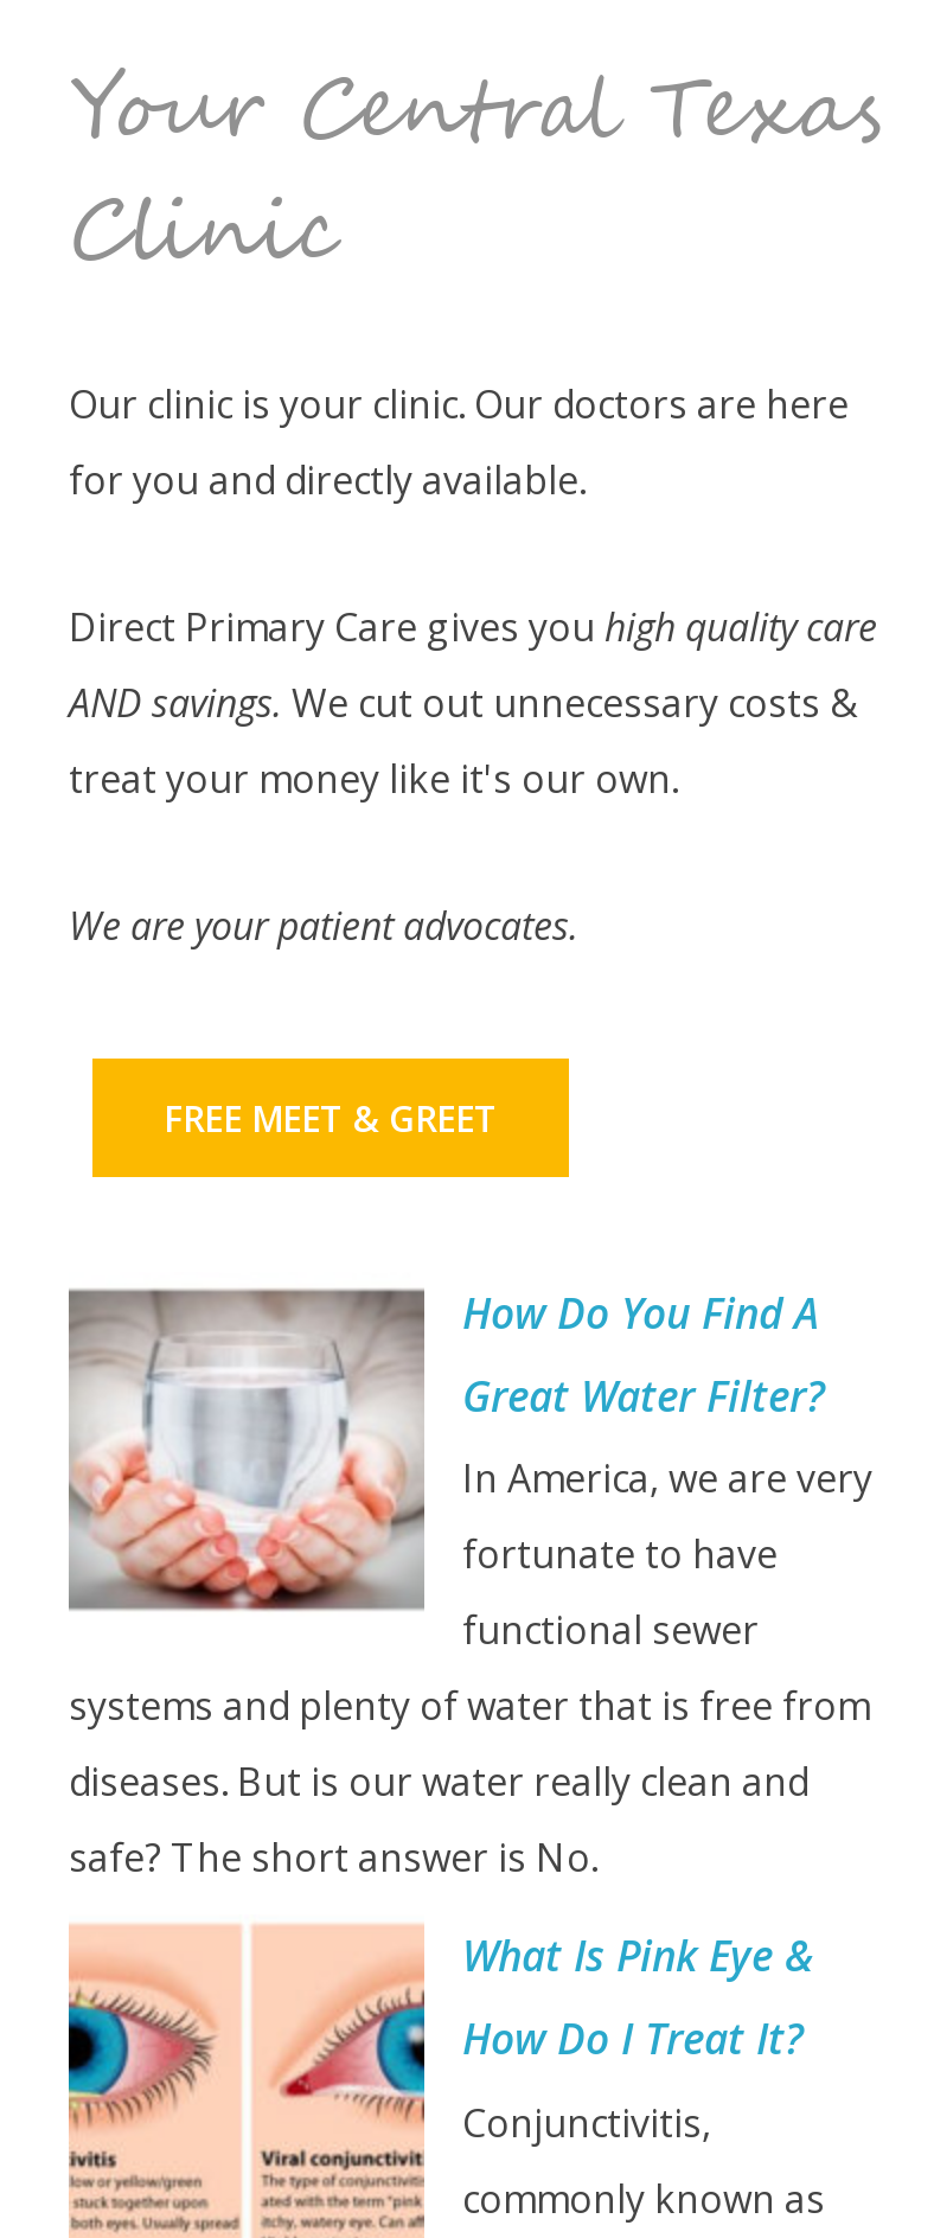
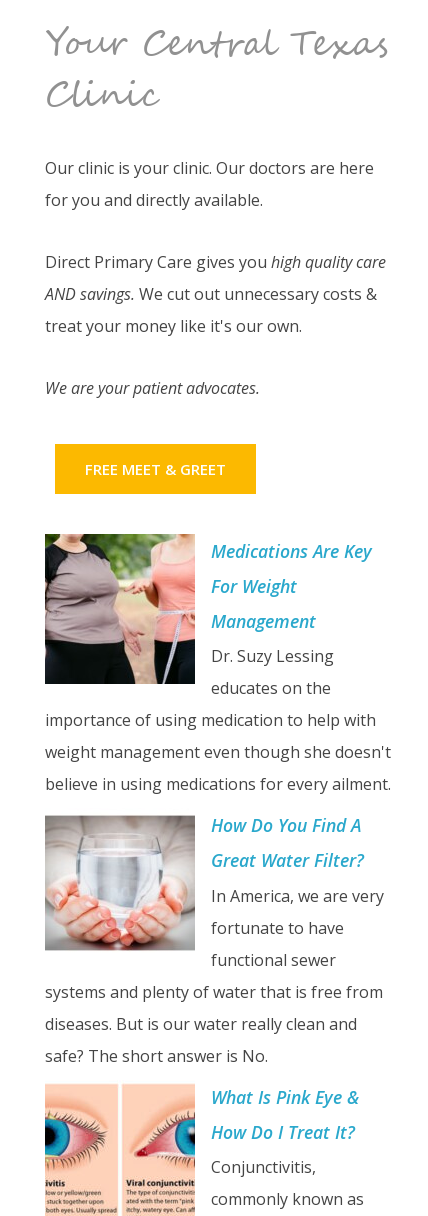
+ [image]
+ Medications Are Key
+ For Weight
+ Management
+ Dr. Suzy Lessing
+ educates on the
+ importance of using medication to help with
+ weight management even though she doesn't
+ believe in using medications for every ailment.
